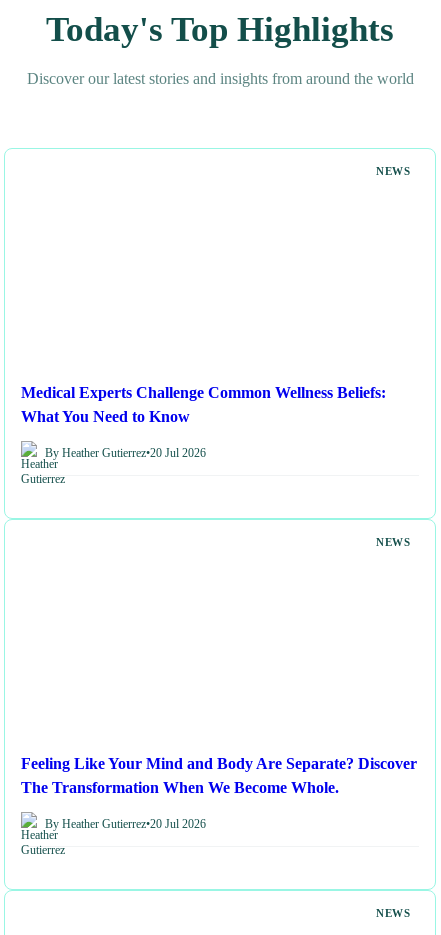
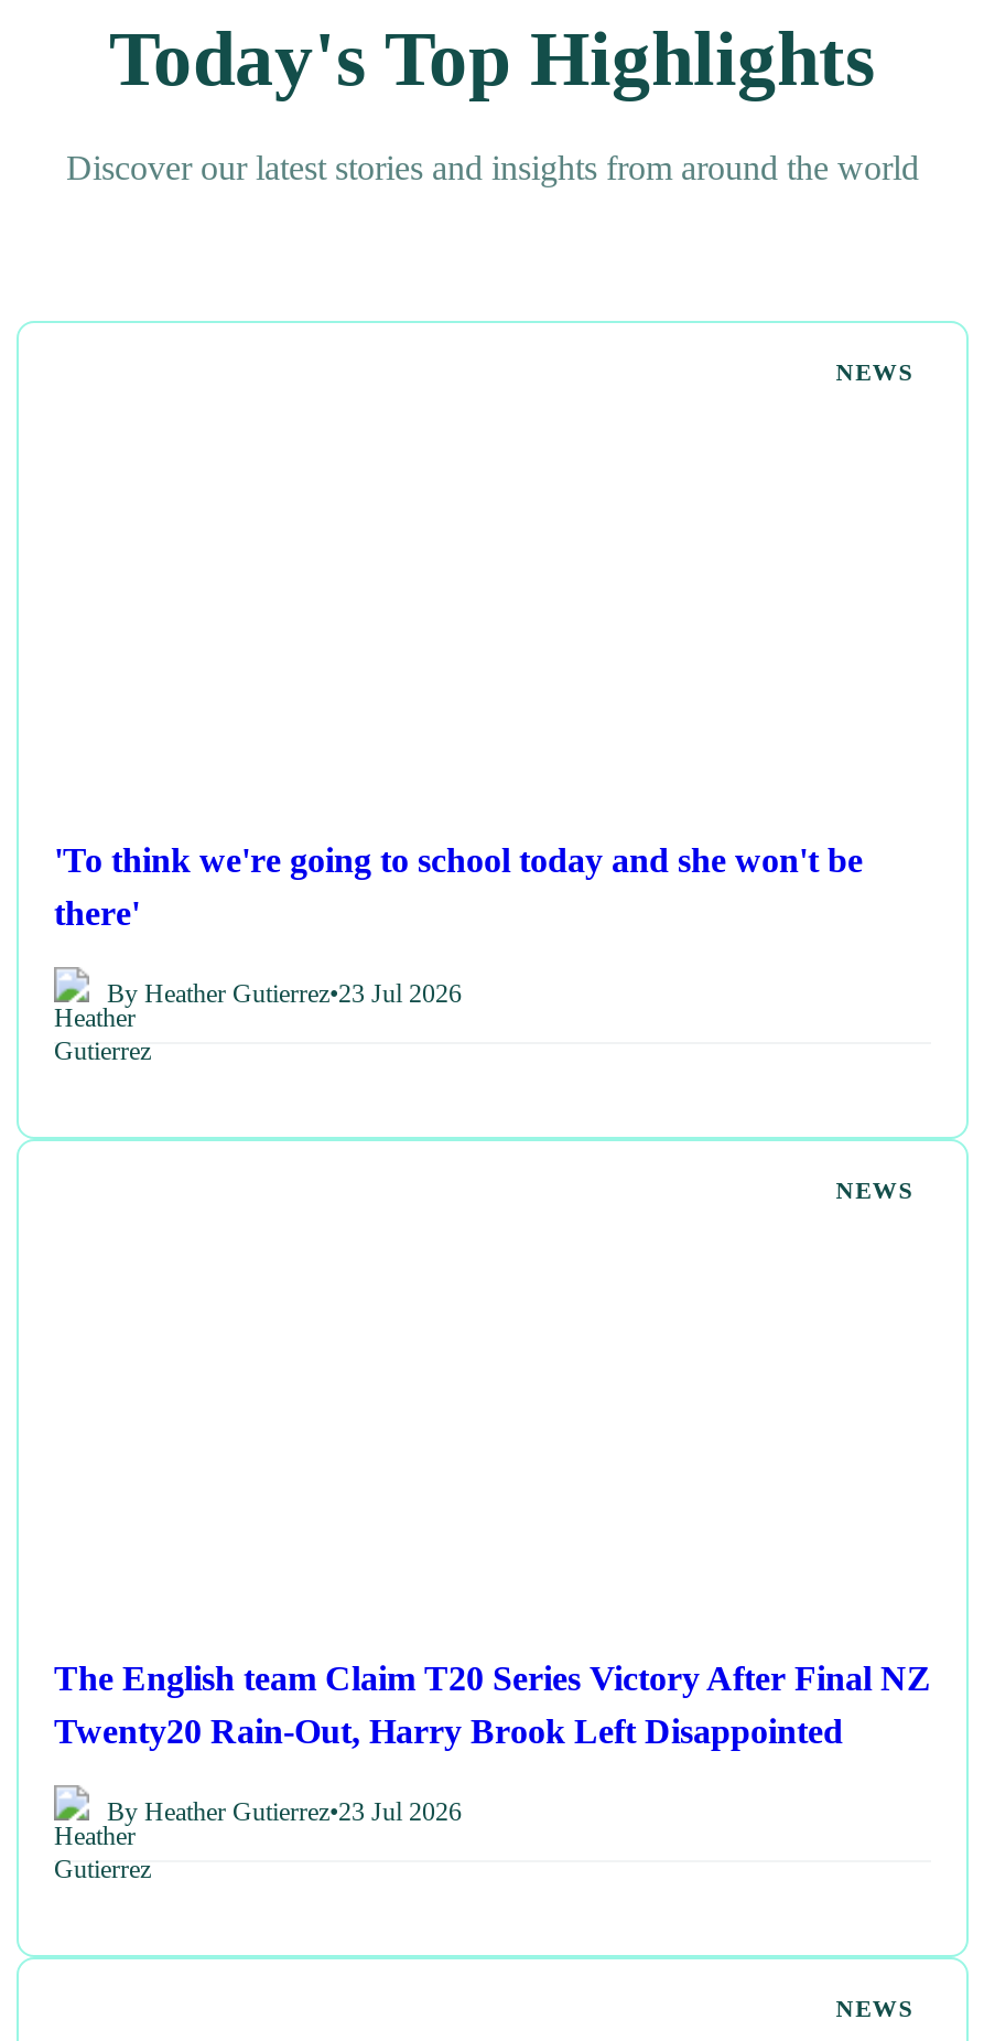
- Medical Experts Challenge Common Wellness Beliefs:
- What You Need to Know
+ 'To think we're going to school today and she won't be
+ there'

- By Heather Gutierrez•20 Jul 2026
+ By Heather Gutierrez•23 Jul 2026

- Feeling Like Your Mind and Body Are Separate? Discover
- The Transformation When We Become Whole.
+ The English team Claim T20 Series Victory After Final NZ
+ Twenty20 Rain-Out, Harry Brook Left Disappointed

- By Heather Gutierrez•20 Jul 2026
+ By Heather Gutierrez•23 Jul 2026
